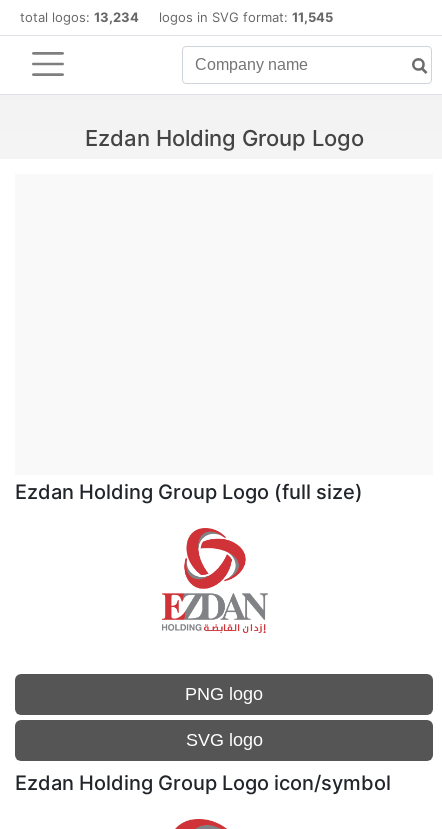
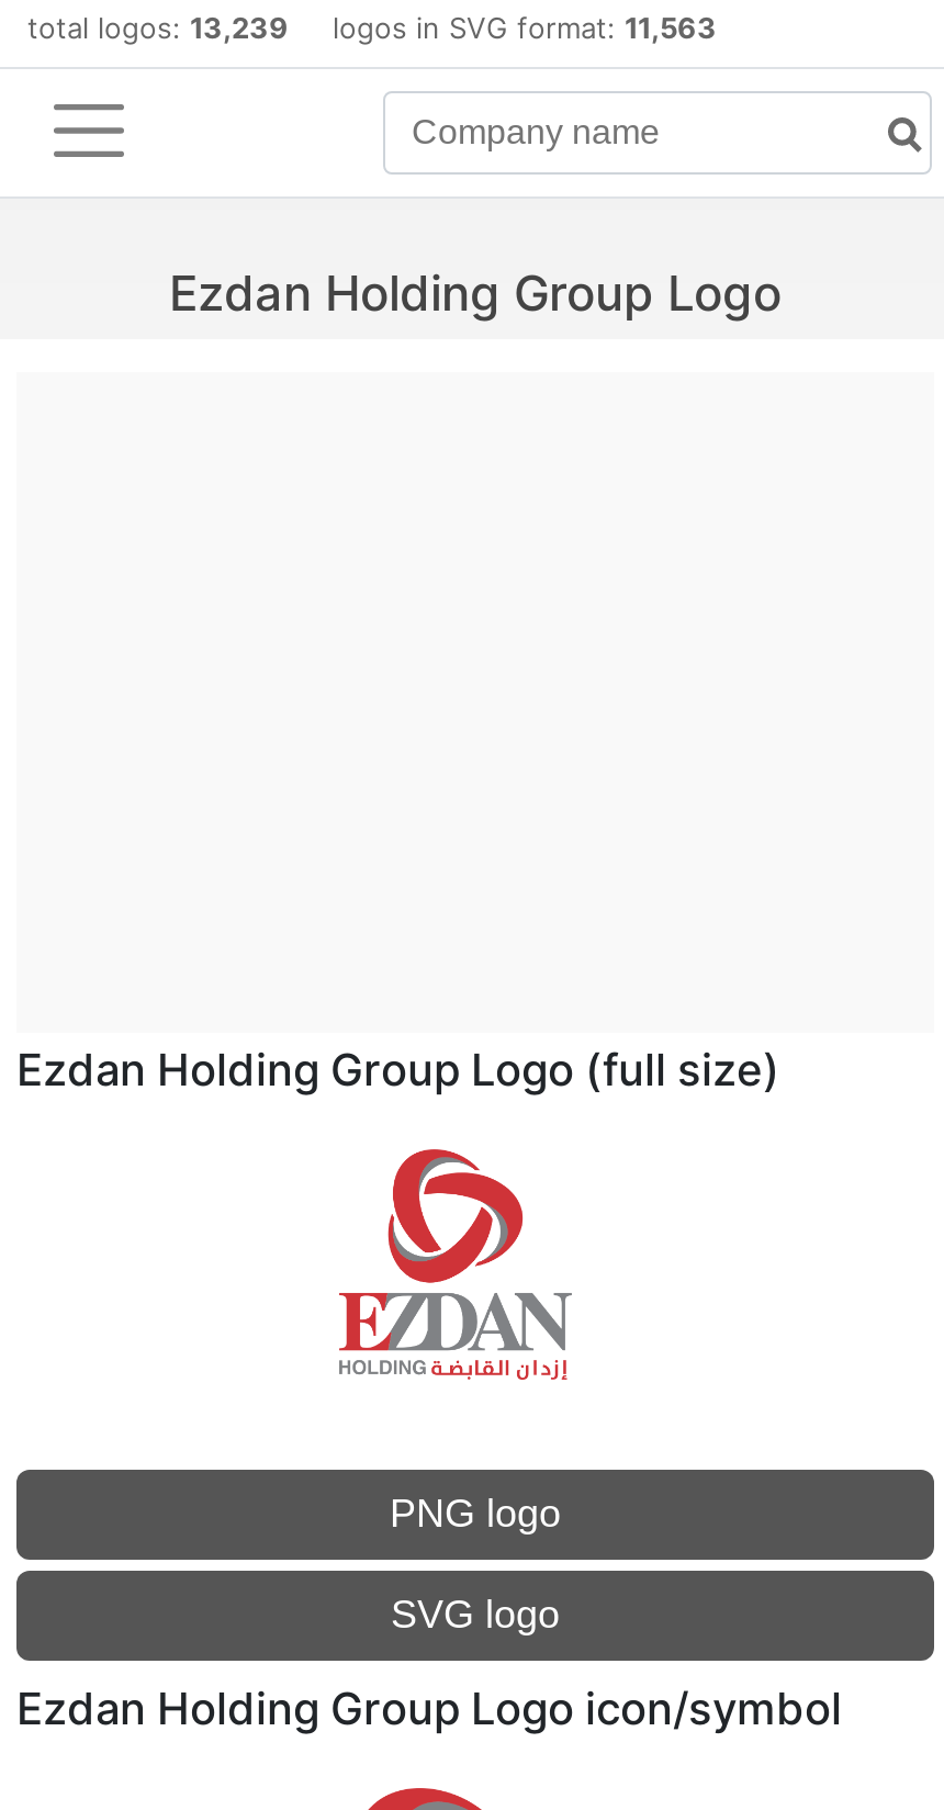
- total logos: 13,234 logos in SVG format: 11,545
+ total logos: 13,239 logos in SVG format: 11,563
